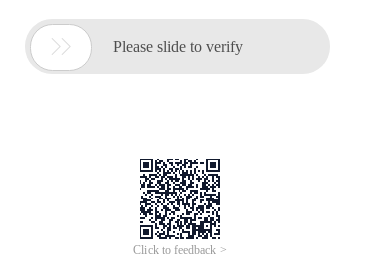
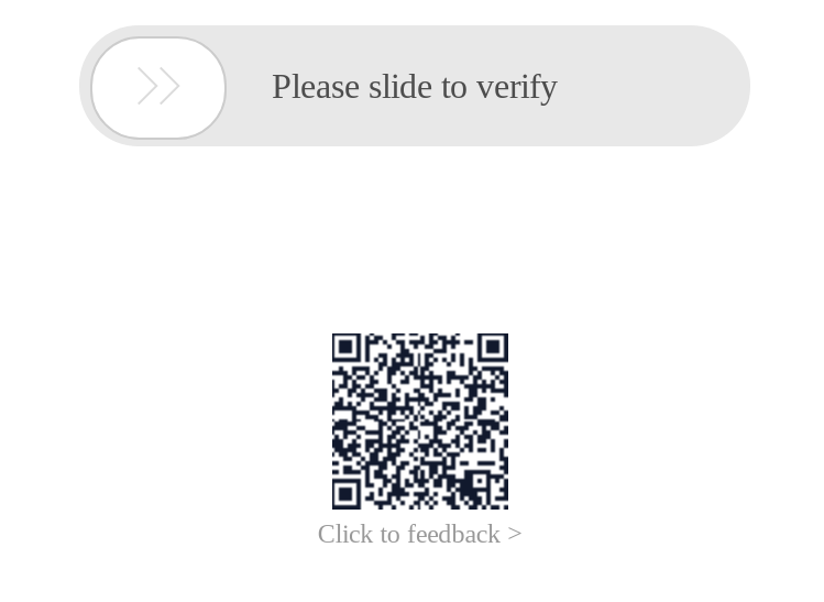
- [image]
+ [image]
